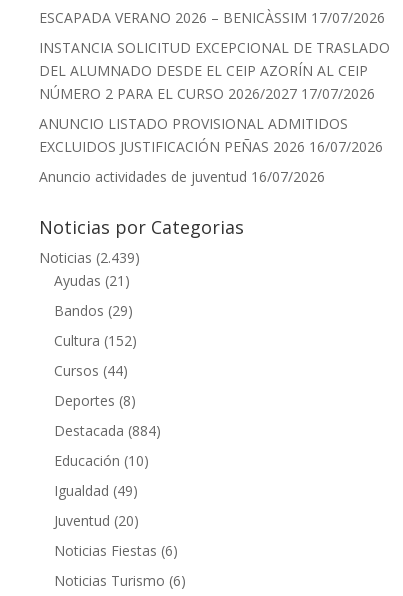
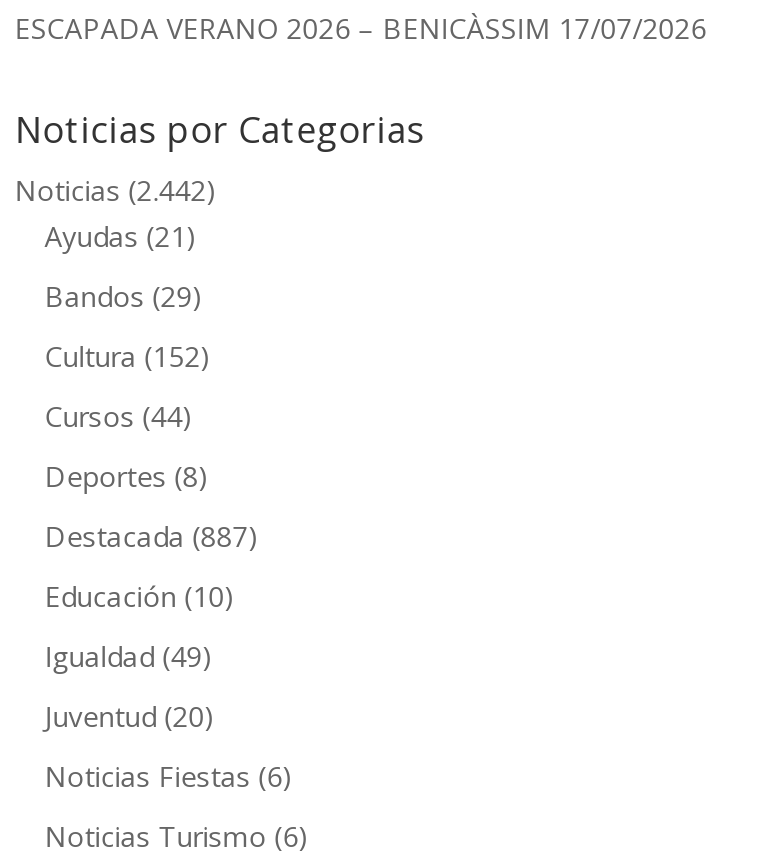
- INSTANCIA SOLICITUD EXCEPCIONAL DE TRASLADO
- DEL ALUMNADO DESDE EL CEIP AZORÍN AL CEIP
- NÚMERO 2 PARA EL CURSO 2026/2027 17/07/2026
- ANUNCIO LISTADO PROVISIONAL ADMITIDOS
- EXCLUIDOS JUSTIFICACIÓN PEÑAS 2026 16/07/2026
- Anuncio actividades de juventud 16/07/2026

- Noticias (2.439)
+ Noticias (2.442)

- Destacada (884)
+ Destacada (887)
